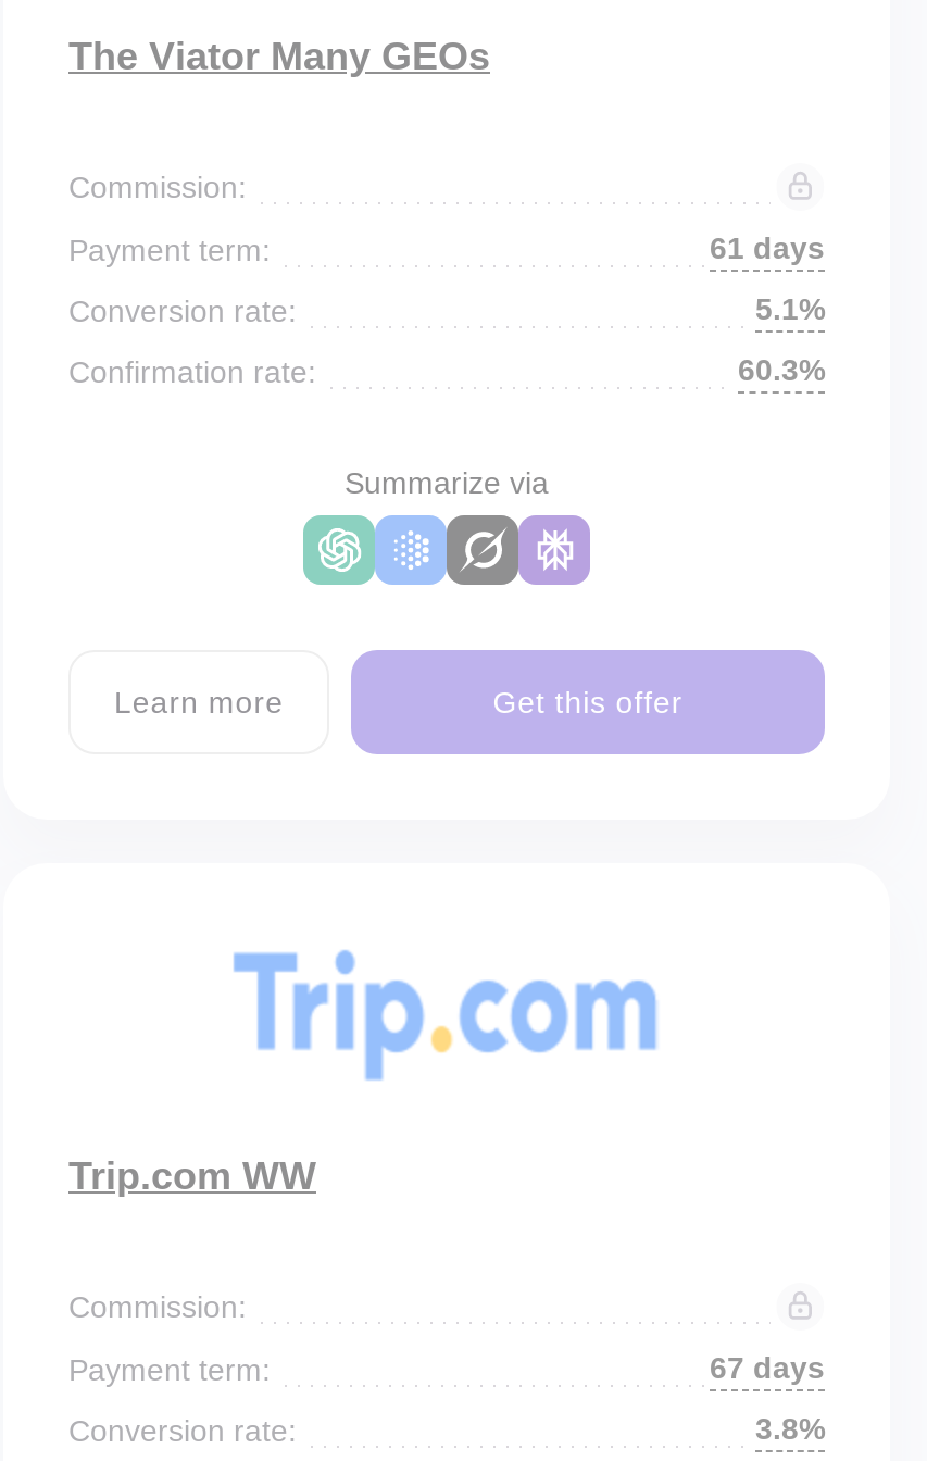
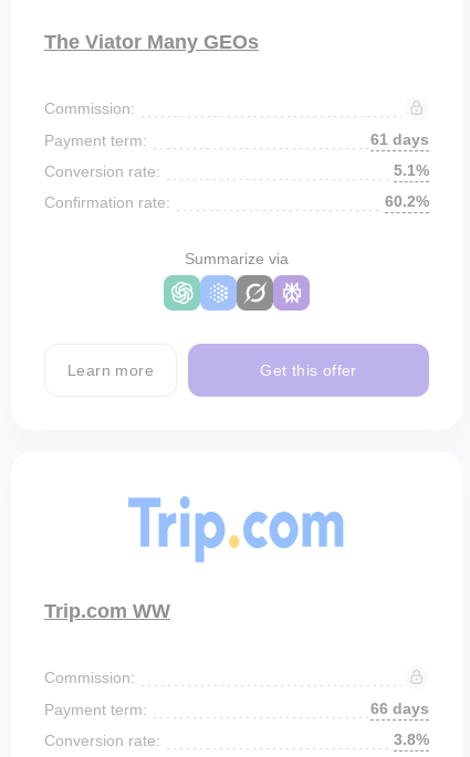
- 60.3%
+ 60.2%

- 67 days
+ 66 days
